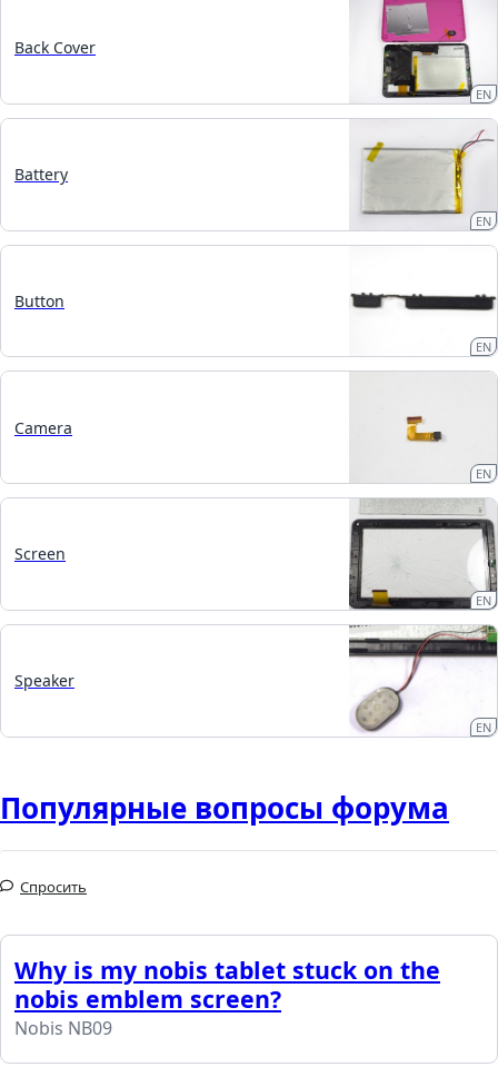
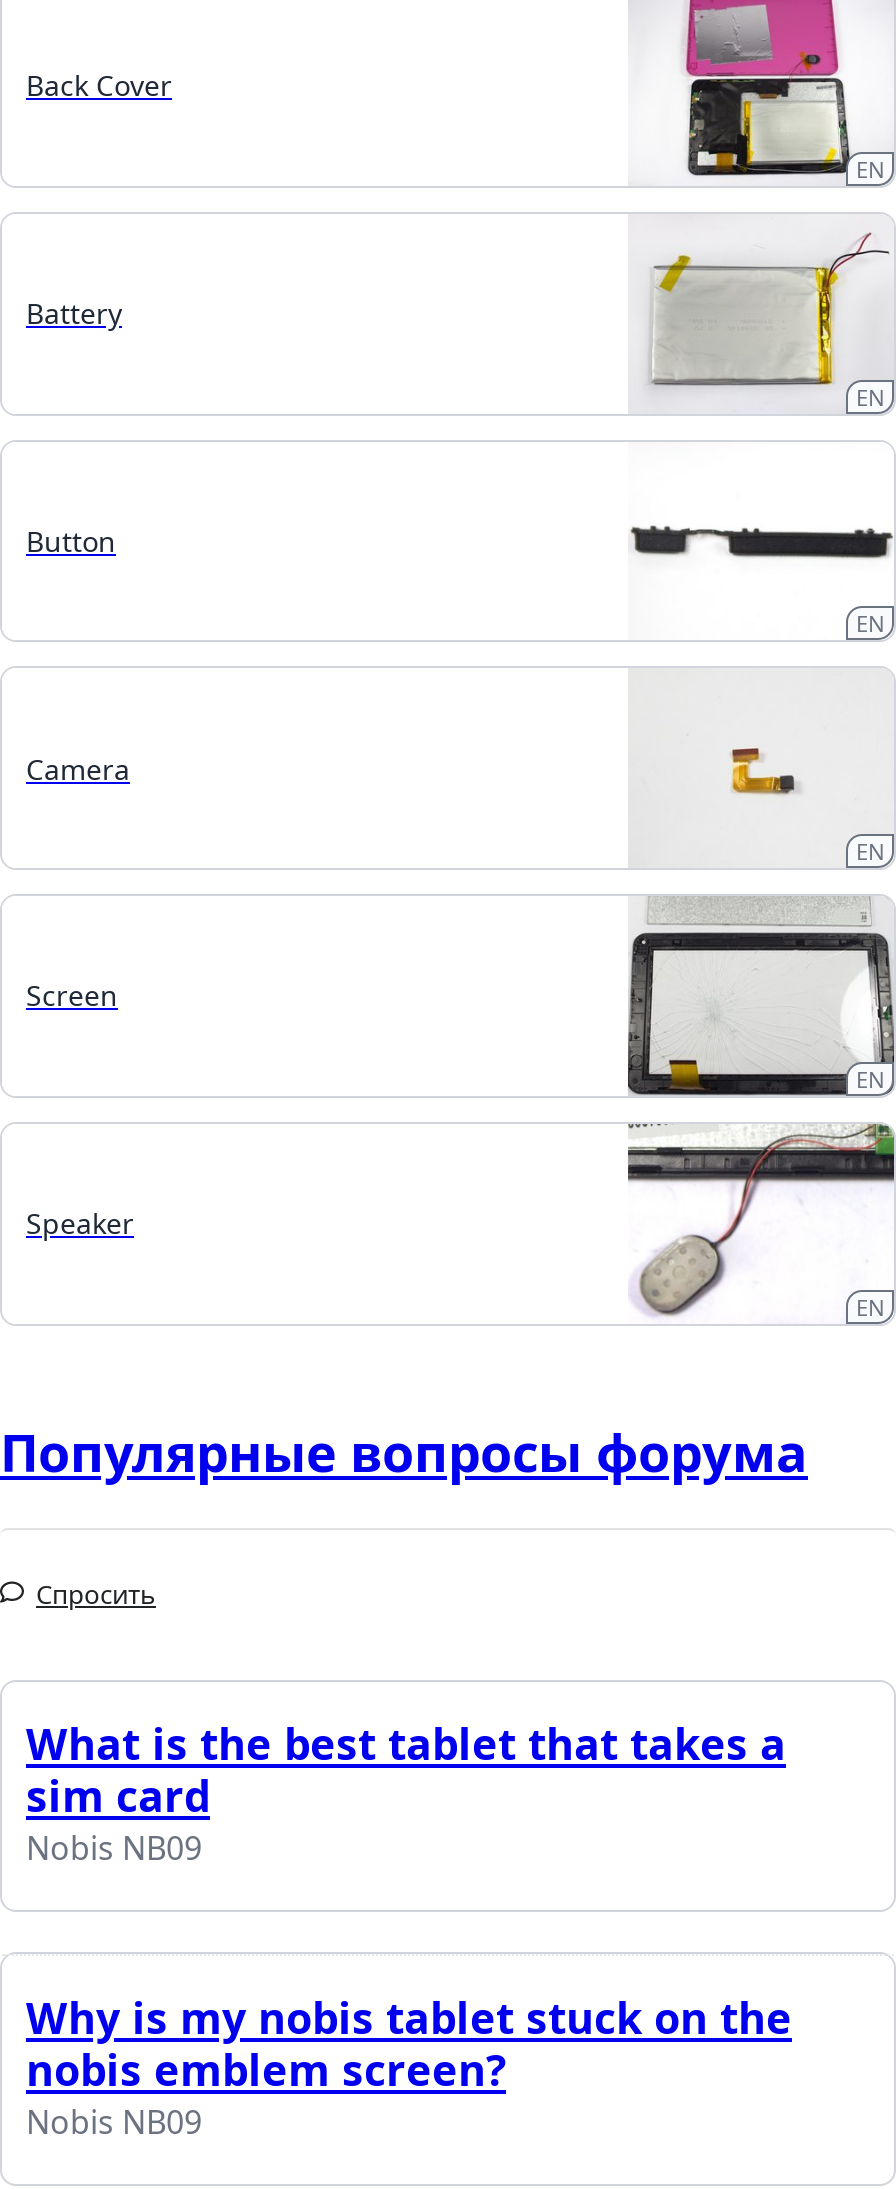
+ What is the best tablet that takes a
+ sim card
+ Nobis NB09
